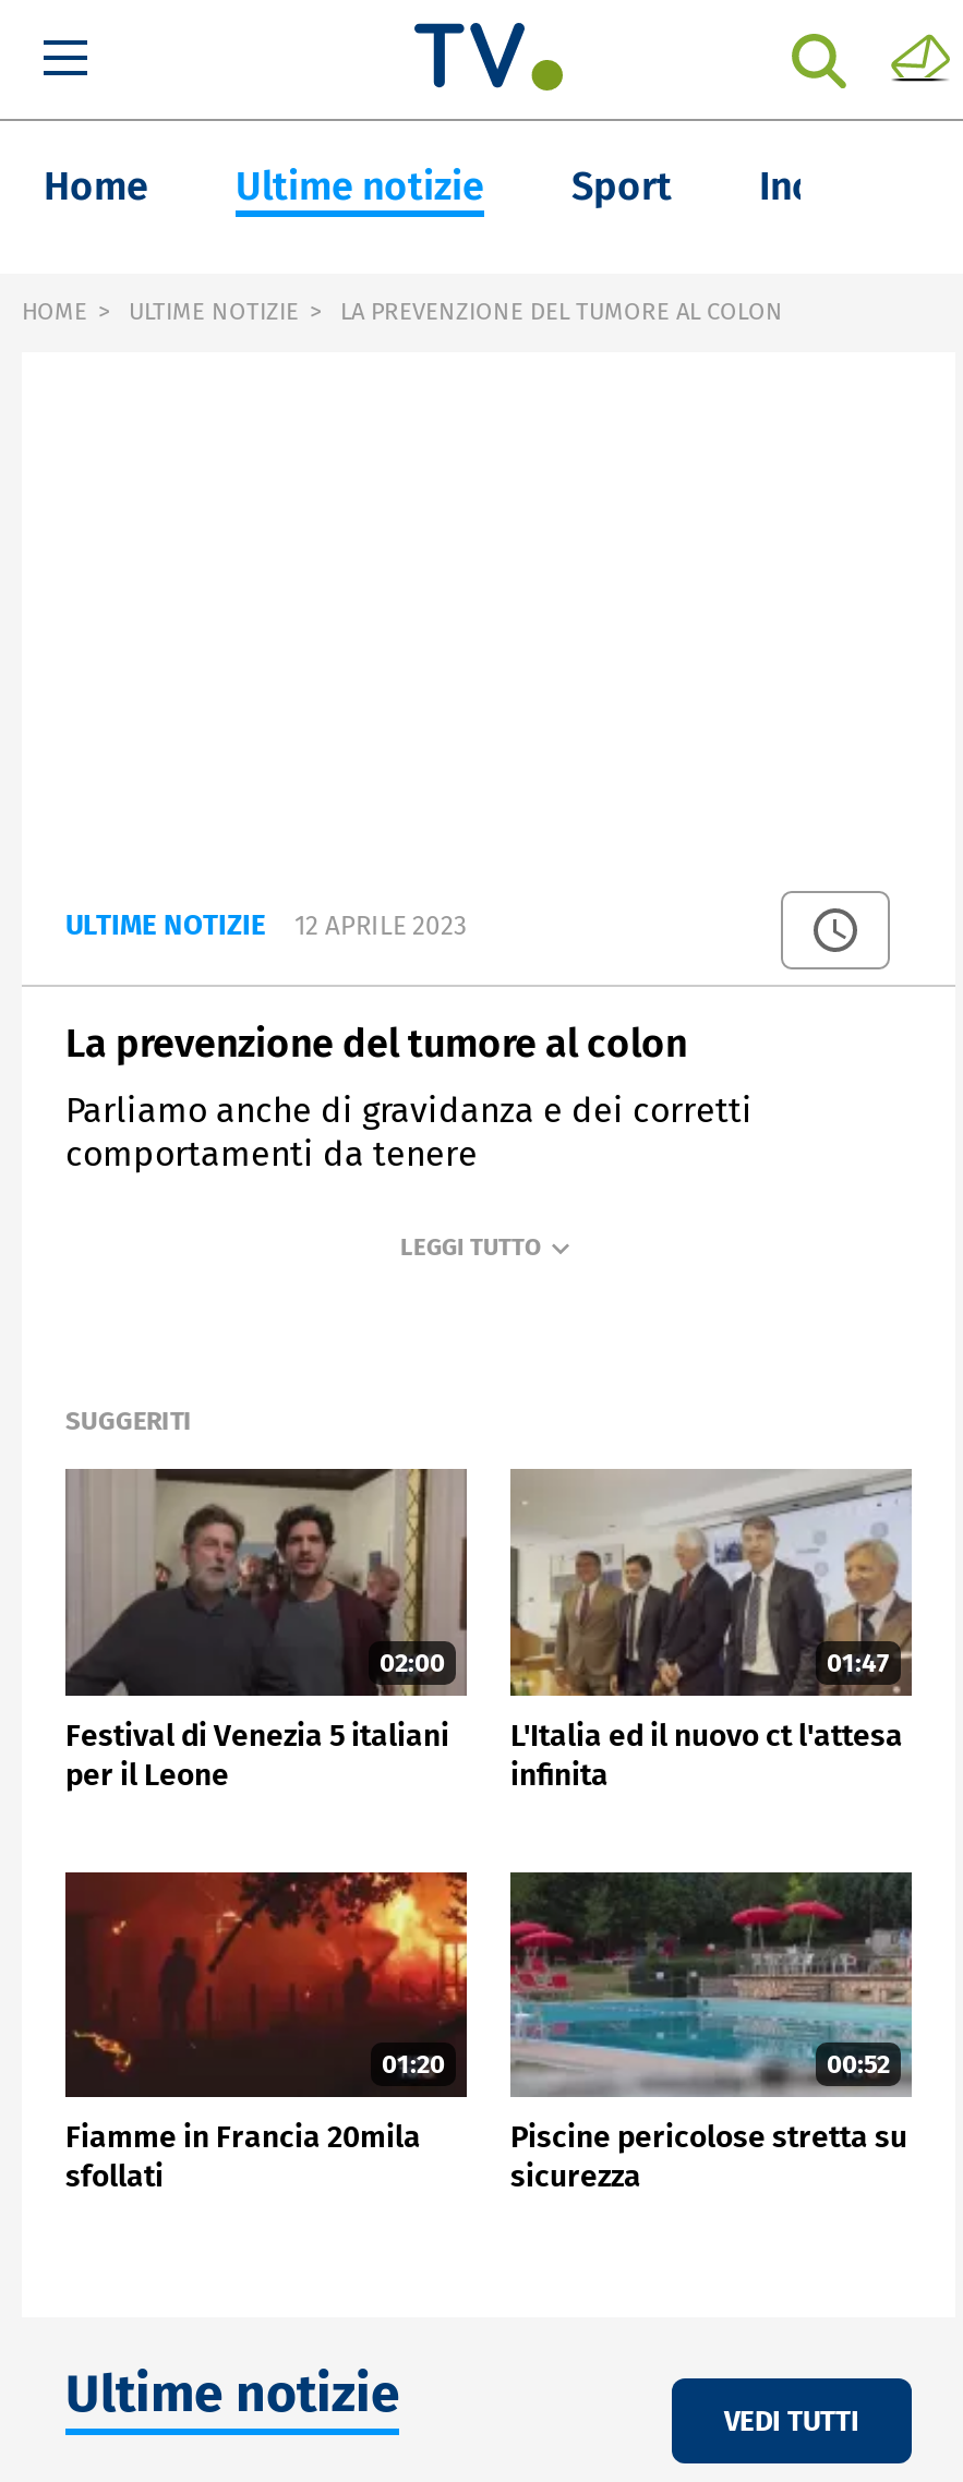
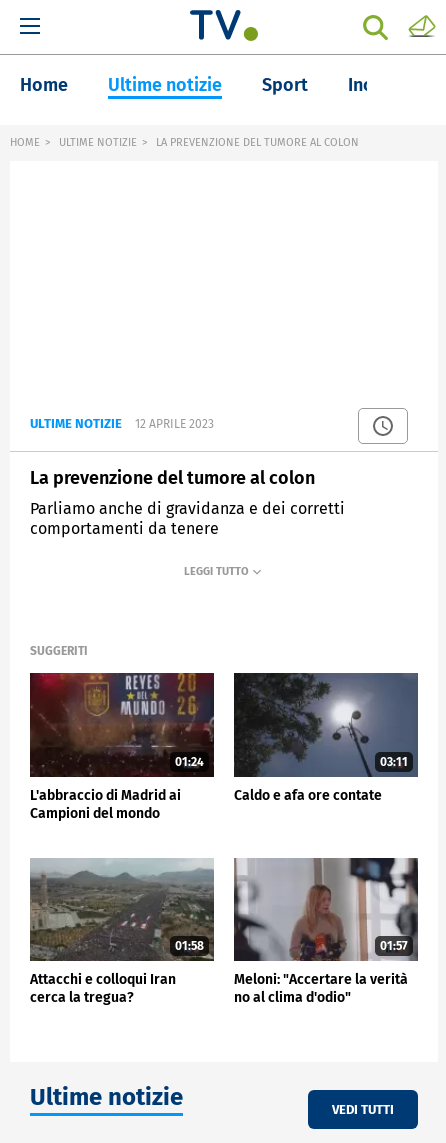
- [image]
- 02:00
+ [image]
+ 01:24

- [image]
- 01:47
+ [image]
+ 03:11

- Festival di Venezia 5 italiani
- per il Leone
+ L'abbraccio di Madrid ai
+ Campioni del mondo

- L'Italia ed il nuovo ct l'attesa
- infinita
+ Caldo e afa ore contate

- [image]
- 01:20
+ [image]
+ 01:58

- [image]
- 00:52
+ [image]
+ 01:57

- Fiamme in Francia 20mila
- sfollati
+ Attacchi e colloqui Iran
+ cerca la tregua?

- Piscine pericolose stretta su
- sicurezza
+ Meloni: "Accertare la verità
+ no al clima d'odio"
